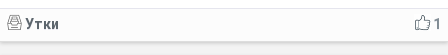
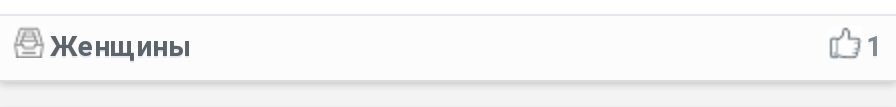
- Утки
+ Женщины
